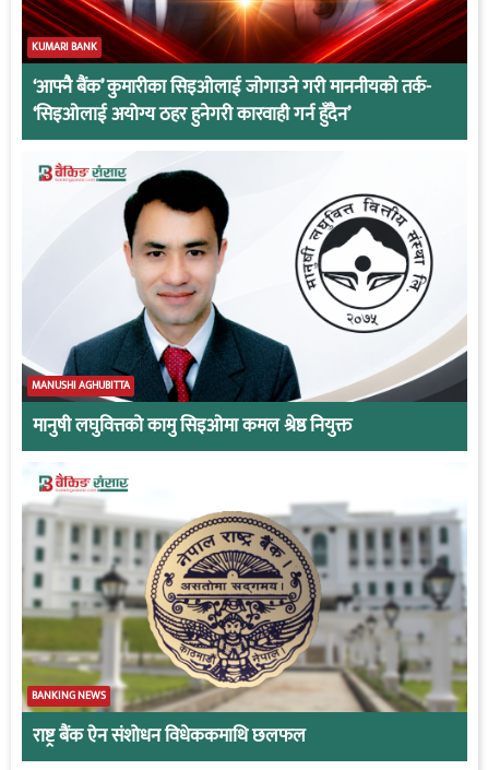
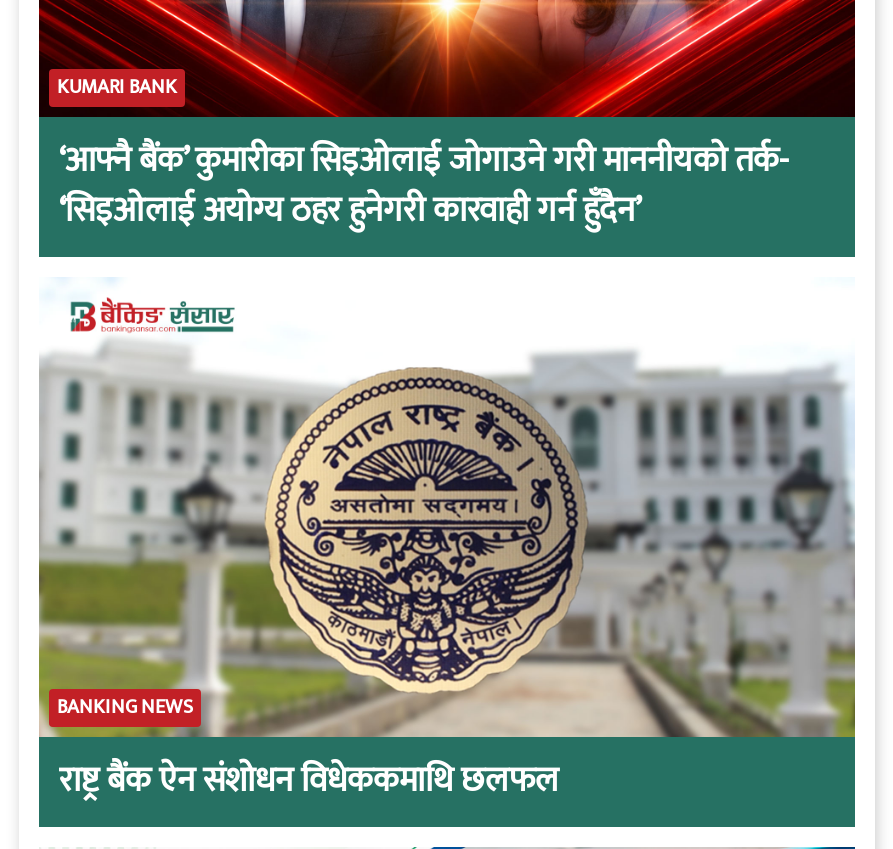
- [image]
- MANUSHI AGHUBITTA
- मानुषी लघुवित्तको कामु सिइओमा कमल श्रेष्ठ नियुक्त
